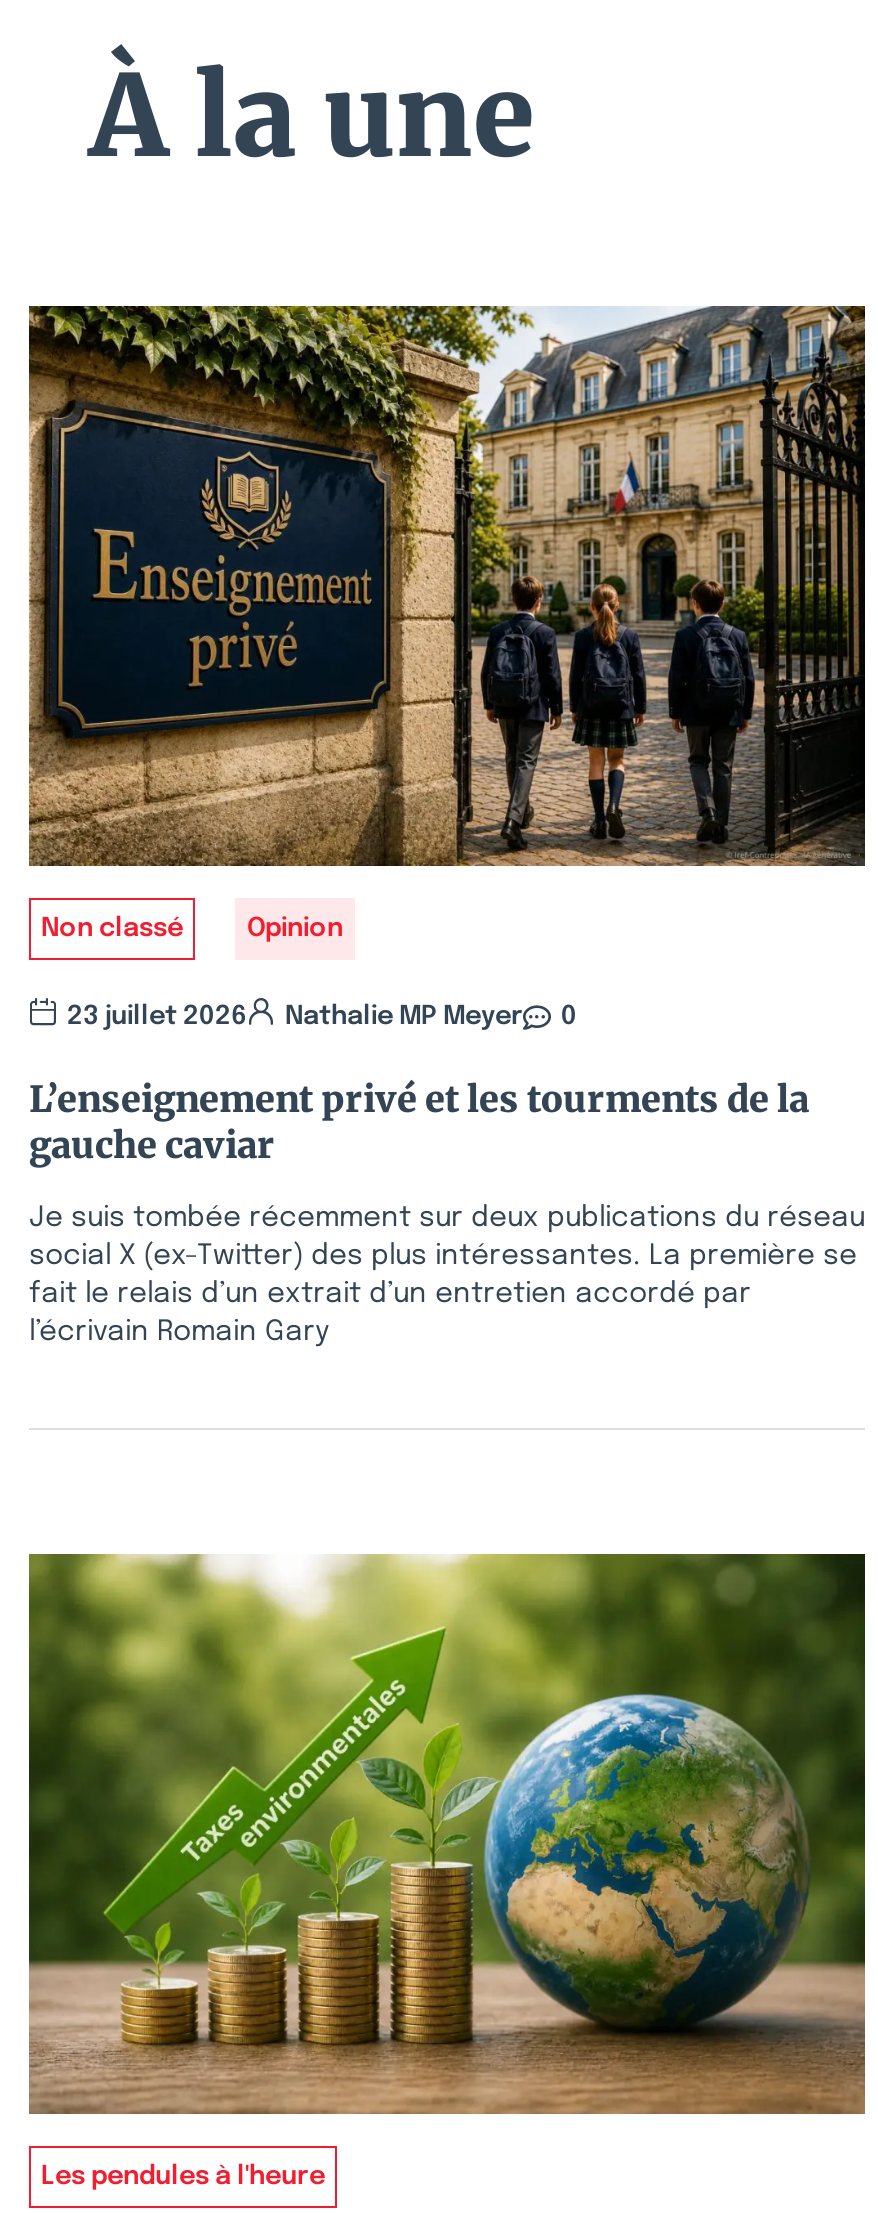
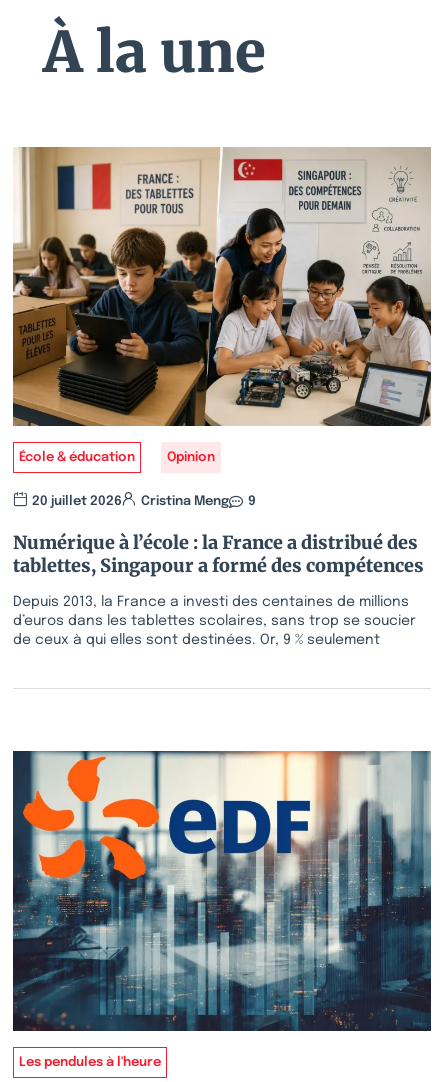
- [image]
- Non classé
+ [image]
+ École & éducation

- 23 juillet 2026
- Nathalie MP Meyer
- 0
+ 20 juillet 2026
+ Cristina Meng
+ 9

- L’enseignement privé et les tourments de la
- gauche caviar
+ Numérique à l’école : la France a distribué des
+ tablettes, Singapour a formé des compétences

- Je suis tombée récemment sur deux publications du réseau
- social X (ex-Twitter) des plus intéressantes. La première se
- fait le relais d’un extrait d’un entretien accordé par
- l’écrivain Romain Gary
+ Depuis 2013, la France a investi des centaines de millions
+ d’euros dans les tablettes scolaires, sans trop se soucier
+ de ceux à qui elles sont destinées. Or, 9 % seulement

- [image]
+ [image]
